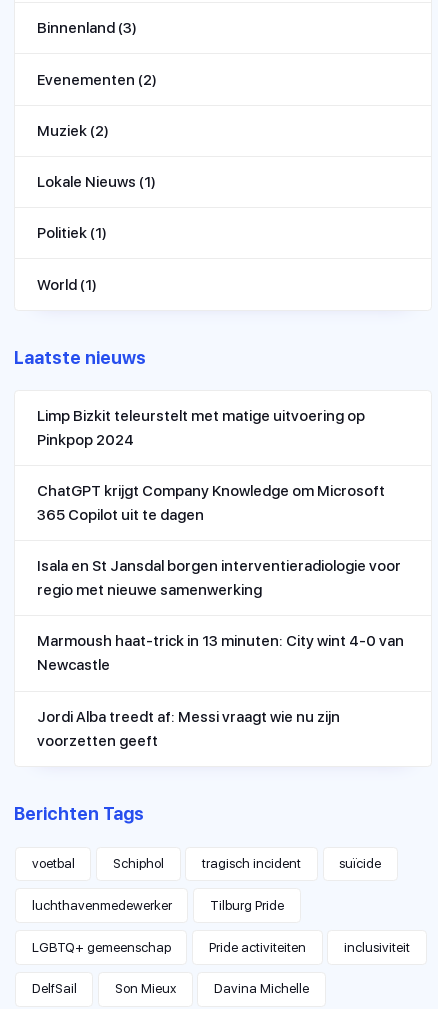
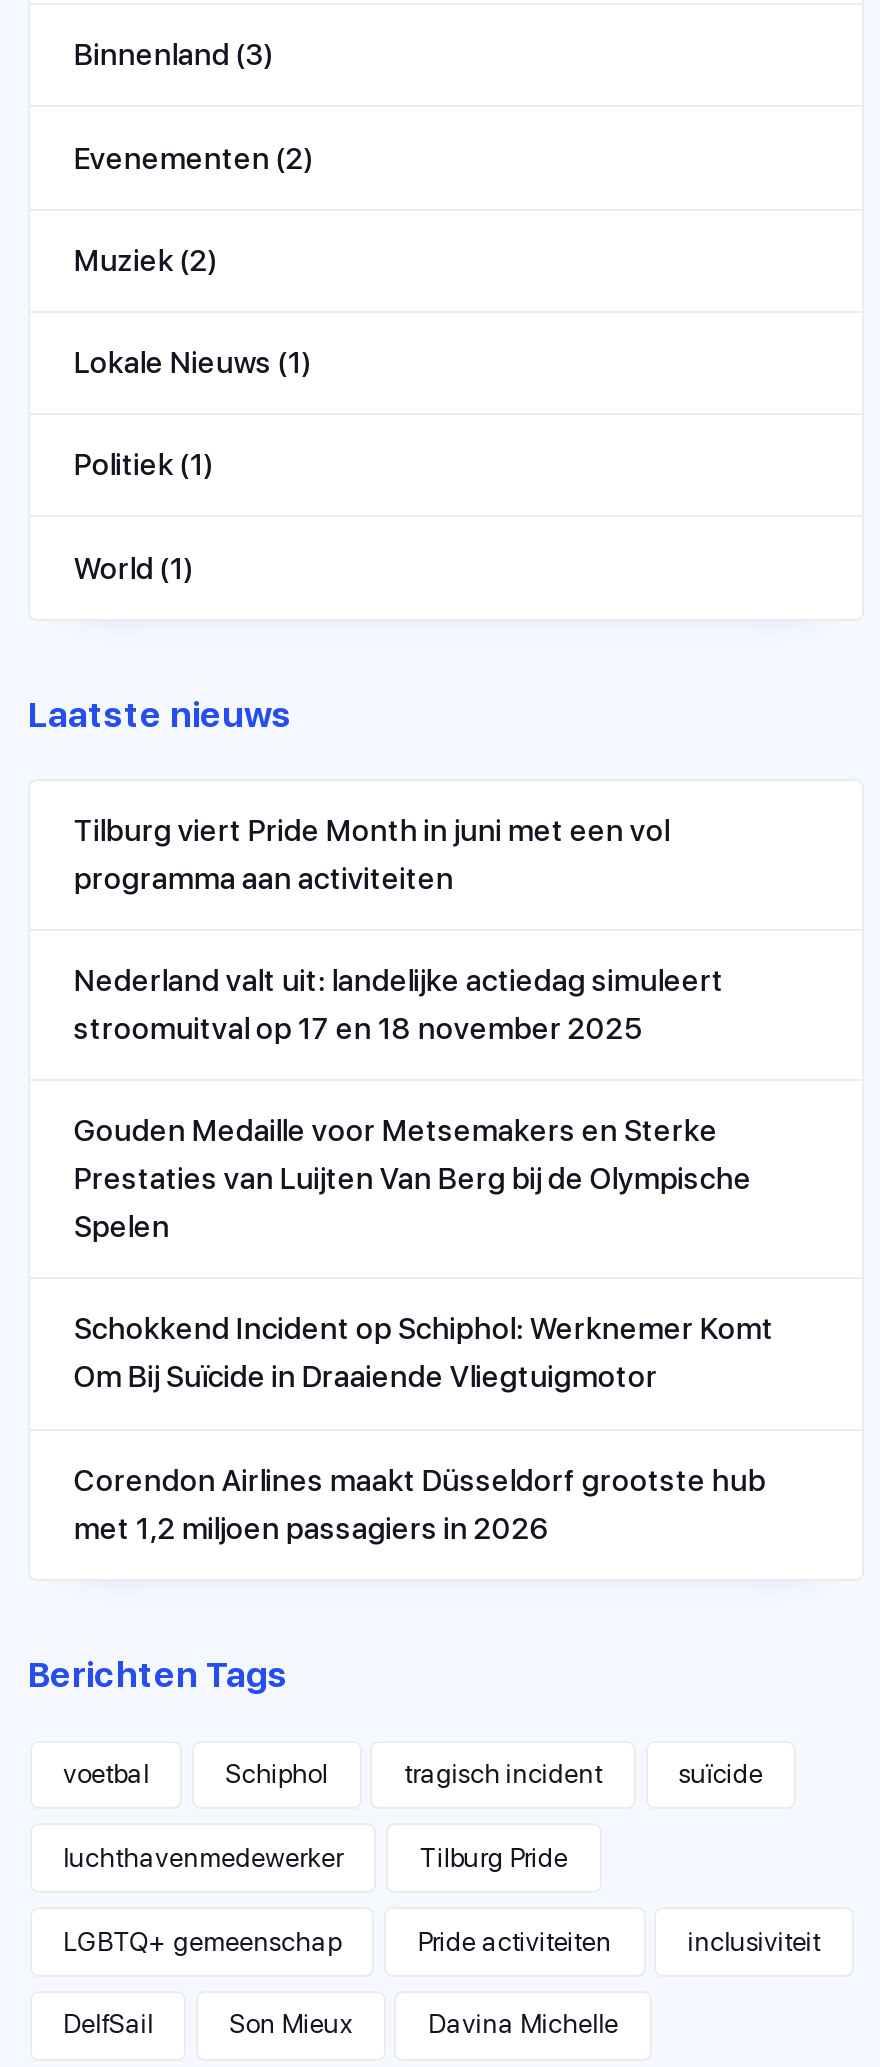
- Limp Bizkit teleurstelt met matige uitvoering op
- Pinkpop 2024
+ Tilburg viert Pride Month in juni met een vol
+ programma aan activiteiten

- ChatGPT krijgt Company Knowledge om Microsoft
- 365 Copilot uit te dagen
+ Nederland valt uit: landelijke actiedag simuleert
+ stroomuitval op 17 en 18 november 2025

- Isala en St Jansdal borgen interventieradiologie voor
- regio met nieuwe samenwerking
+ Gouden Medaille voor Metsemakers en Sterke
+ Prestaties van Luijten Van Berg bij de Olympische
+ Spelen

- Marmoush haat-trick in 13 minuten: City wint 4-0 van
- Newcastle
+ Schokkend Incident op Schiphol: Werknemer Komt
+ Om Bij Suïcide in Draaiende Vliegtuigmotor

- Jordi Alba treedt af: Messi vraagt wie nu zijn
- voorzetten geeft
+ Corendon Airlines maakt Düsseldorf grootste hub
+ met 1,2 miljoen passagiers in 2026
